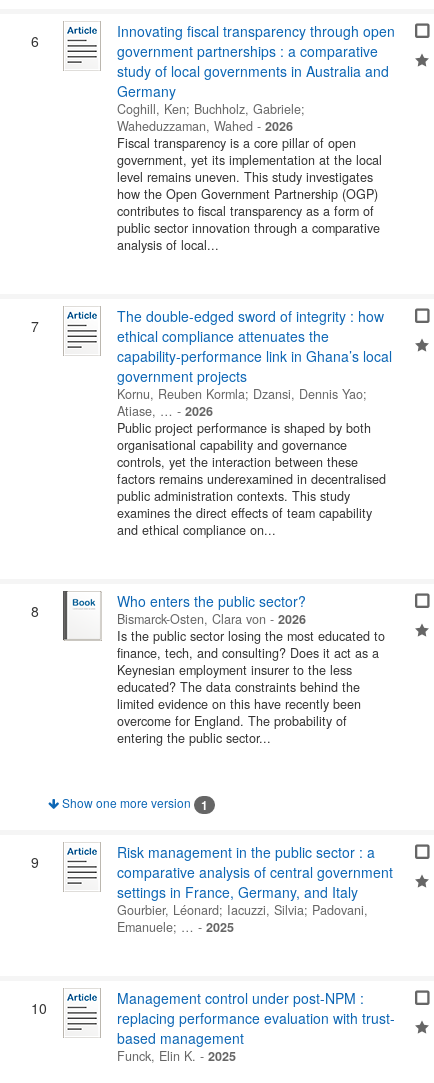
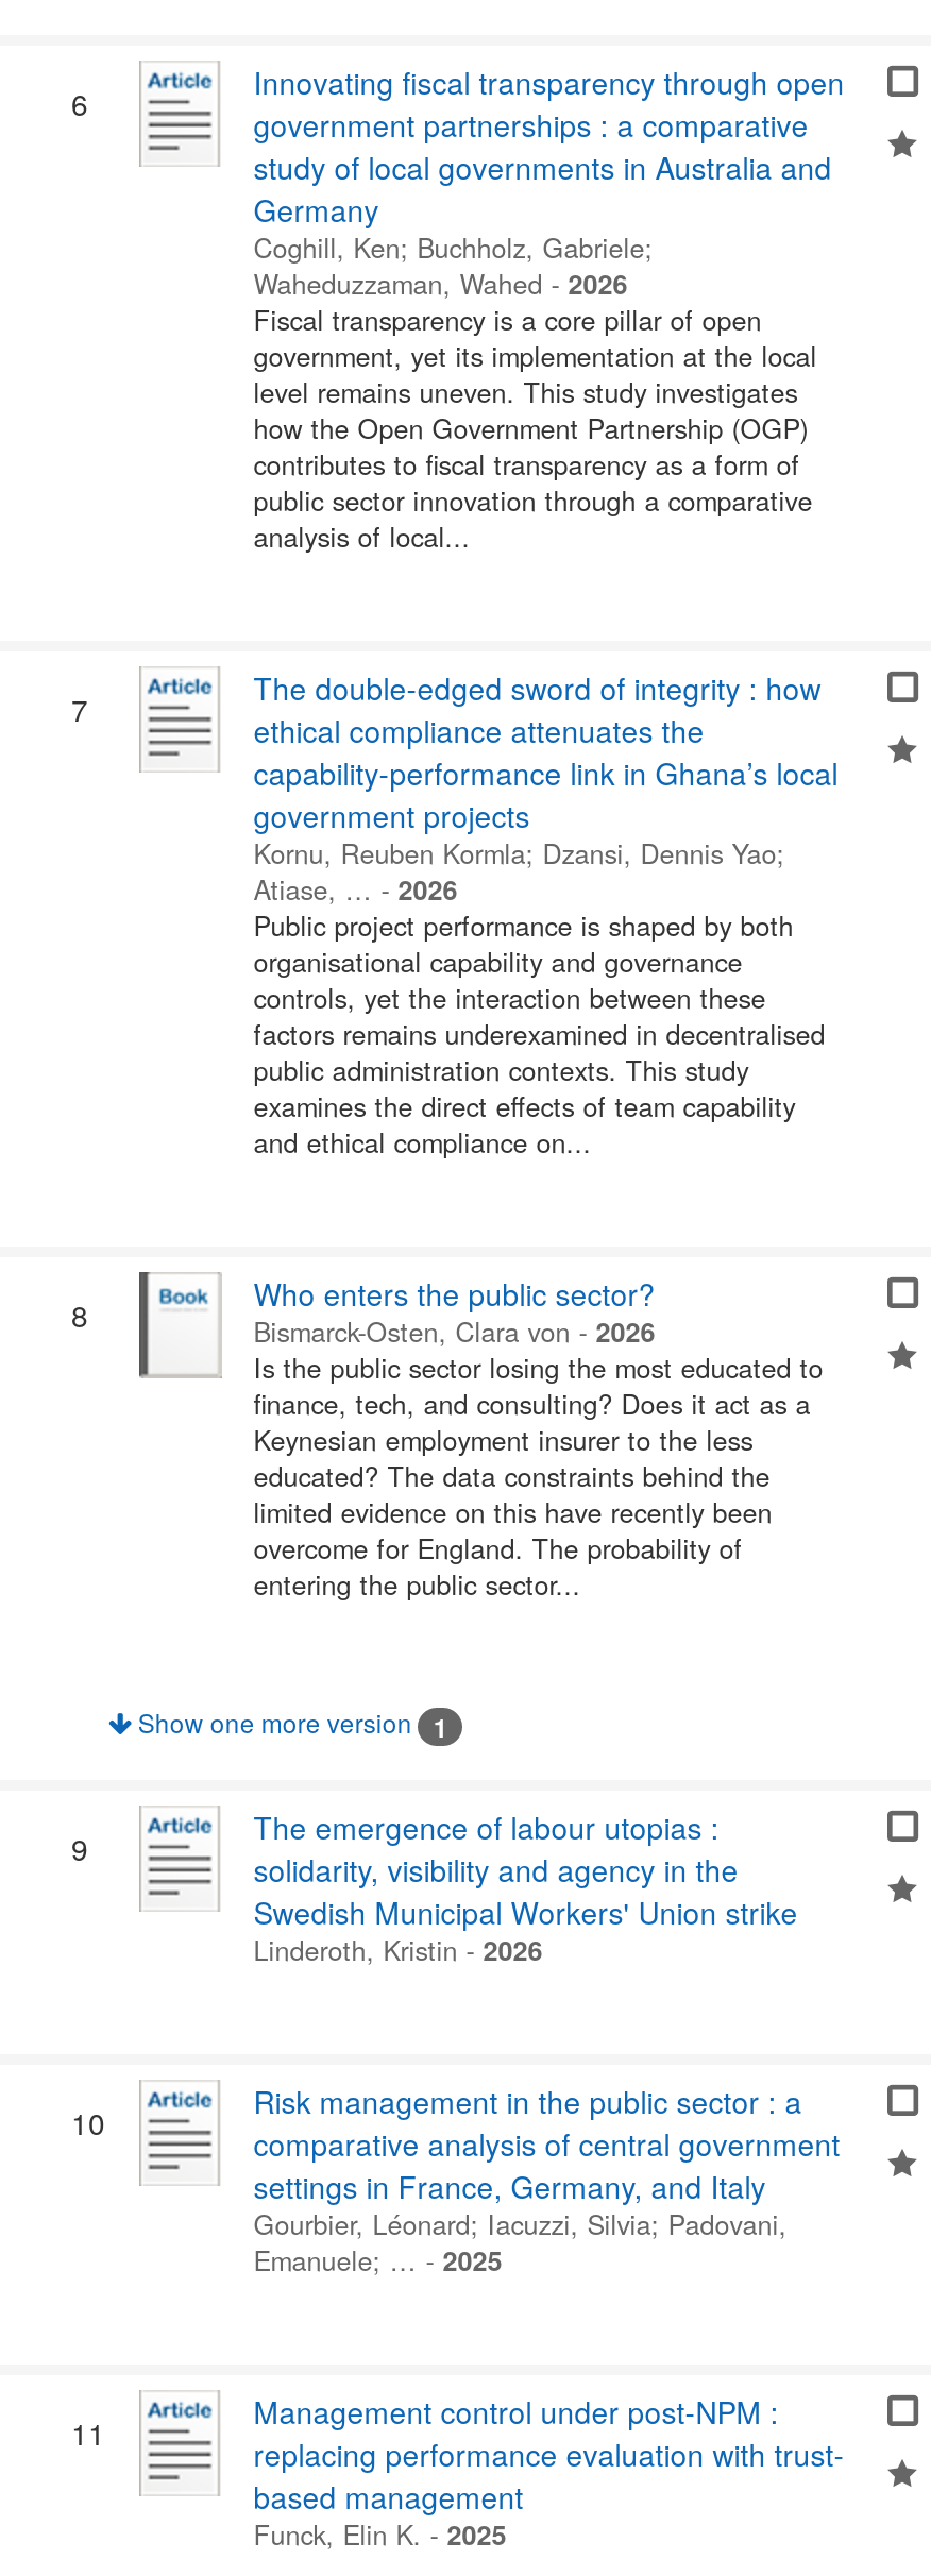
+ The emergence of labour utopias :
+ solidarity, visibility and agency in the
+ Swedish Municipal Workers' Union strike
+ Linderoth, Kristin - 2026

+ 10

- 10
+ 11
